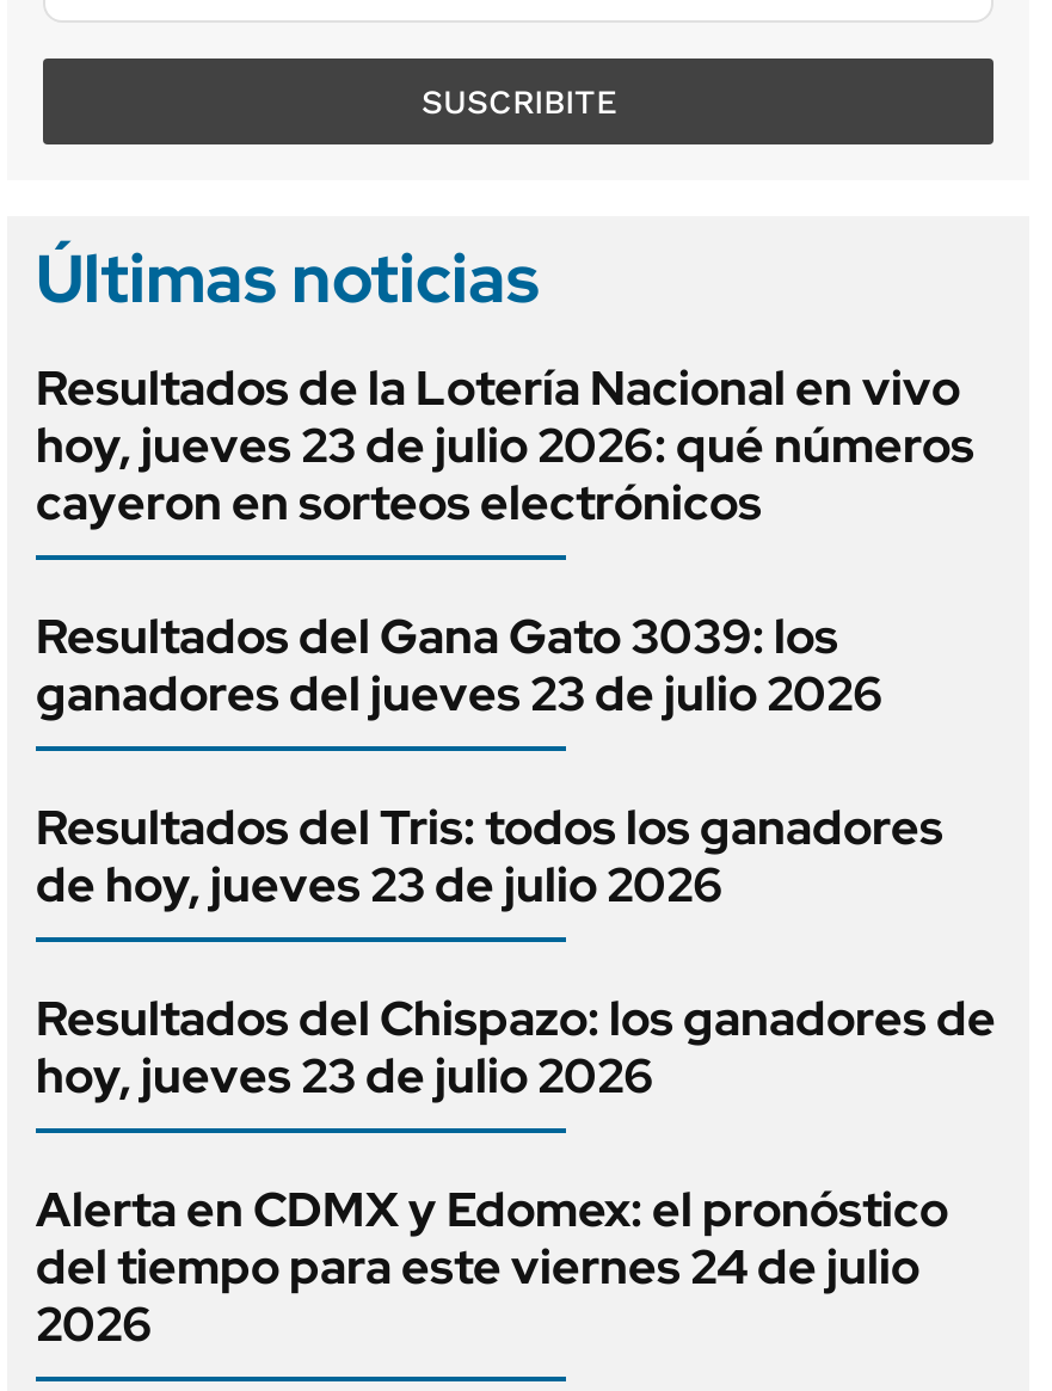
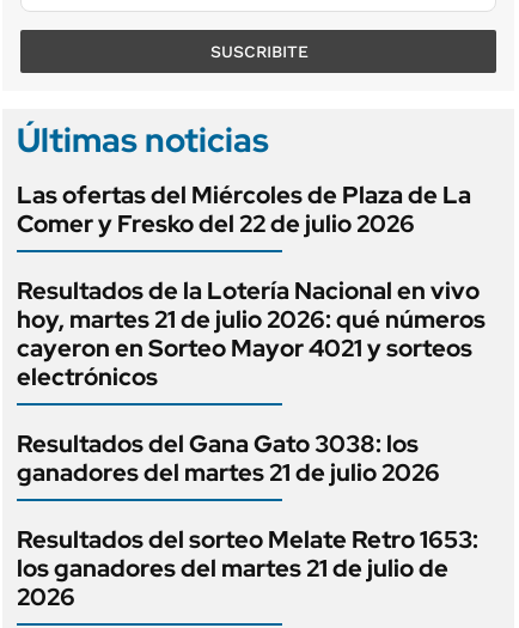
+ Las ofertas del Miércoles de Plaza de La
+ Comer y Fresko del 22 de julio 2026

moved down: Resultados de la Lotería Nacional en vivo

- hoy, jueves 23 de julio 2026: qué números
- cayeron en sorteos electrónicos
- Resultados del Gana Gato 3039: los
- ganadores del jueves 23 de julio 2026
- Resultados del Tris: todos los ganadores
- de hoy, jueves 23 de julio 2026
- Resultados del Chispazo: los ganadores de
- hoy, jueves 23 de julio 2026
- Alerta en CDMX y Edomex: el pronóstico
- del tiempo para este viernes 24 de julio
+ hoy, martes 21 de julio 2026: qué números
+ cayeron en Sorteo Mayor 4021 y sorteos
+ electrónicos
+ Resultados del Gana Gato 3038: los
+ ganadores del martes 21 de julio 2026
+ Resultados del sorteo Melate Retro 1653:
+ los ganadores del martes 21 de julio de
